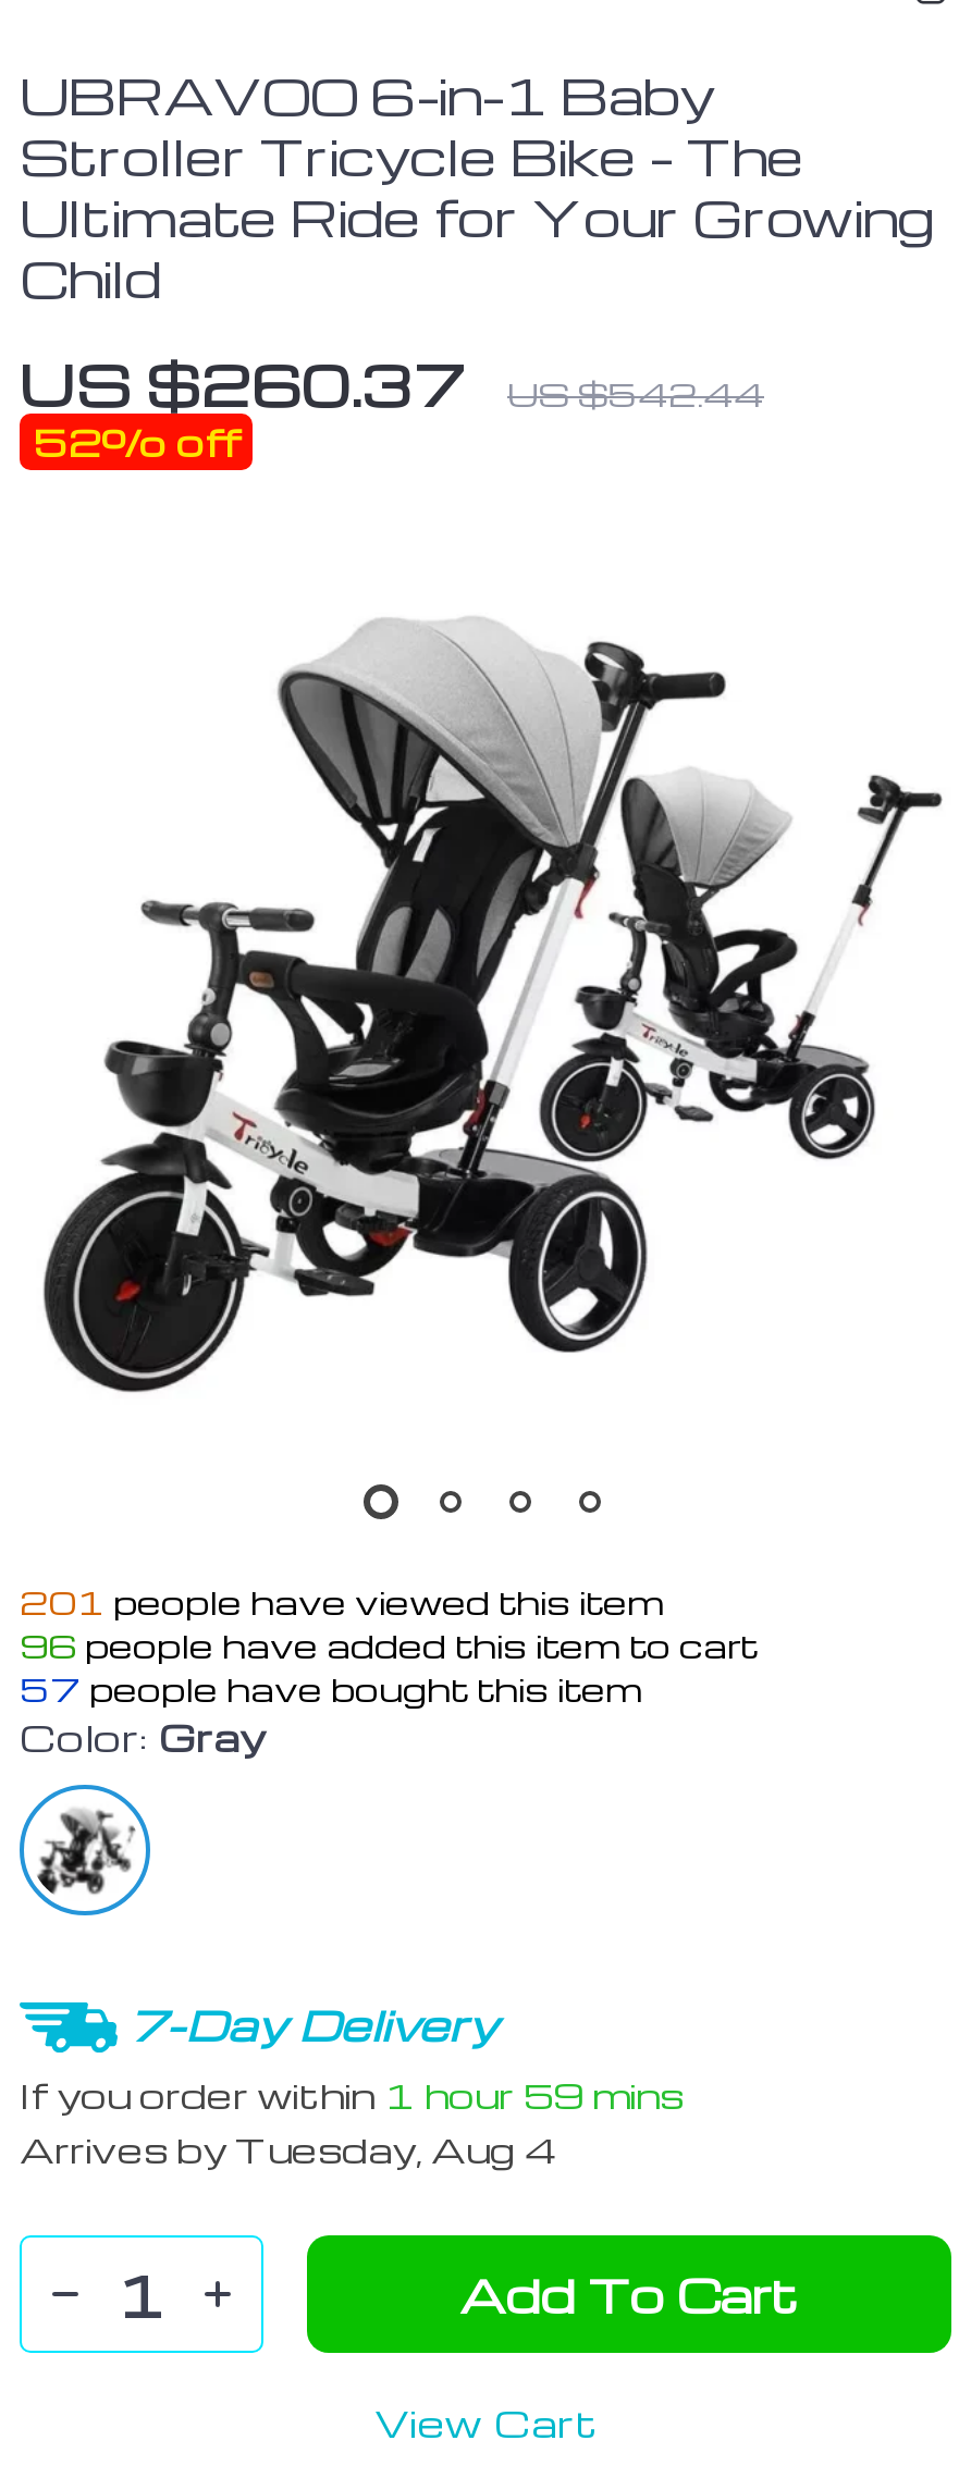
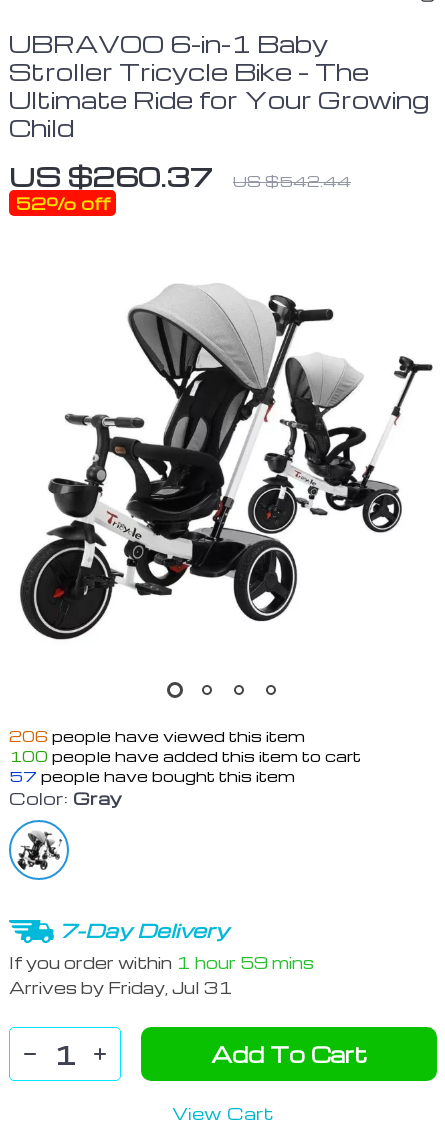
- 201 people have viewed this item
+ 206 people have viewed this item

- 96 people have added this item to cart
+ 100 people have added this item to cart

- Arrives by Tuesday, Aug 4
+ Arrives by Friday, Jul 31
